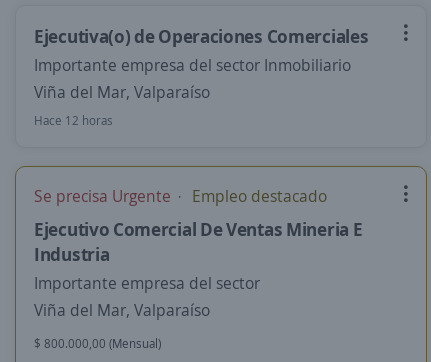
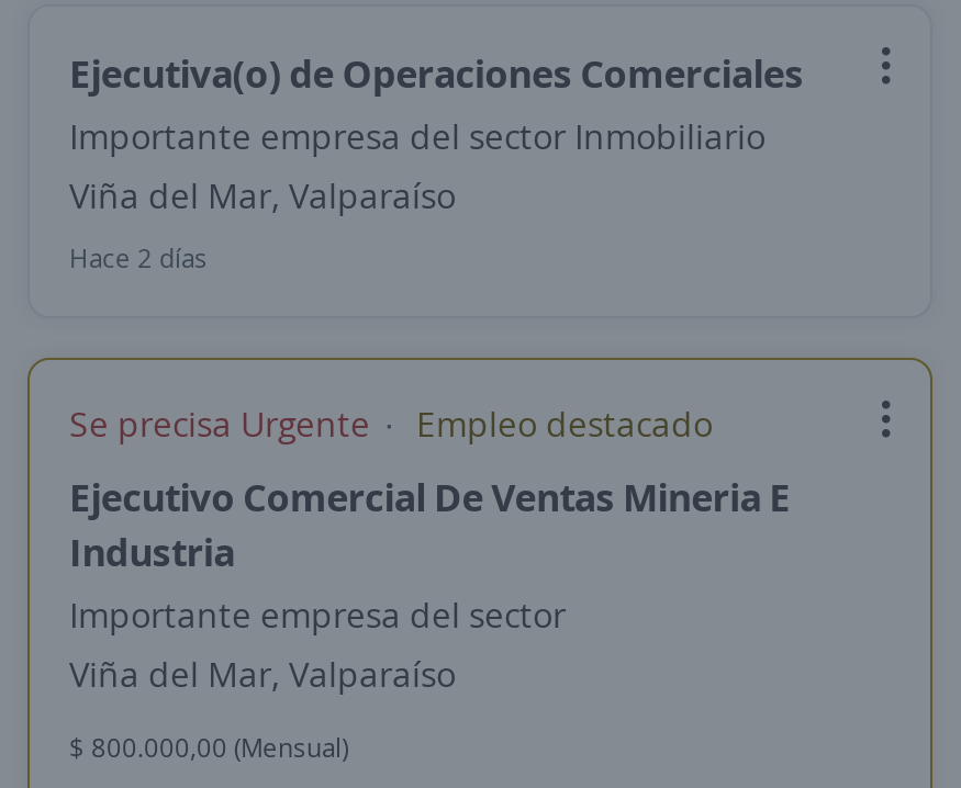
- Hace 12 horas
+ Hace 2 días
